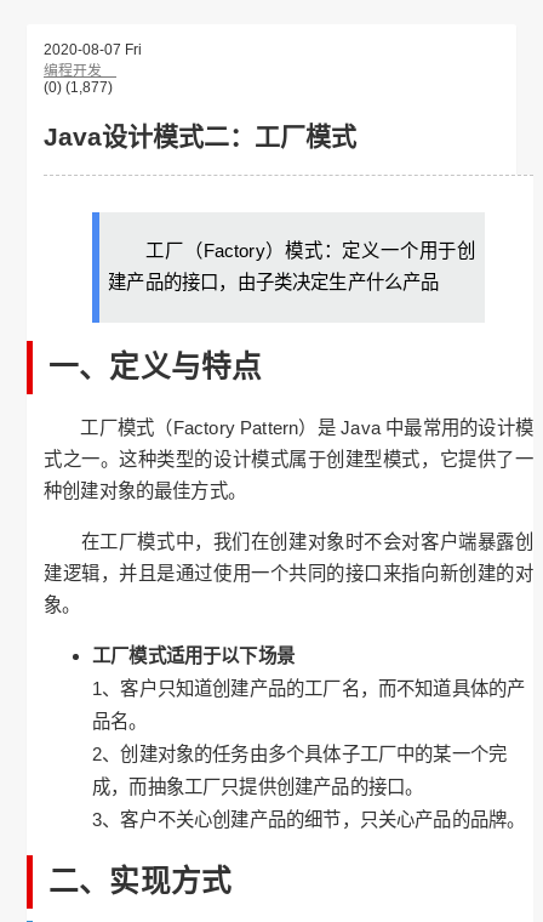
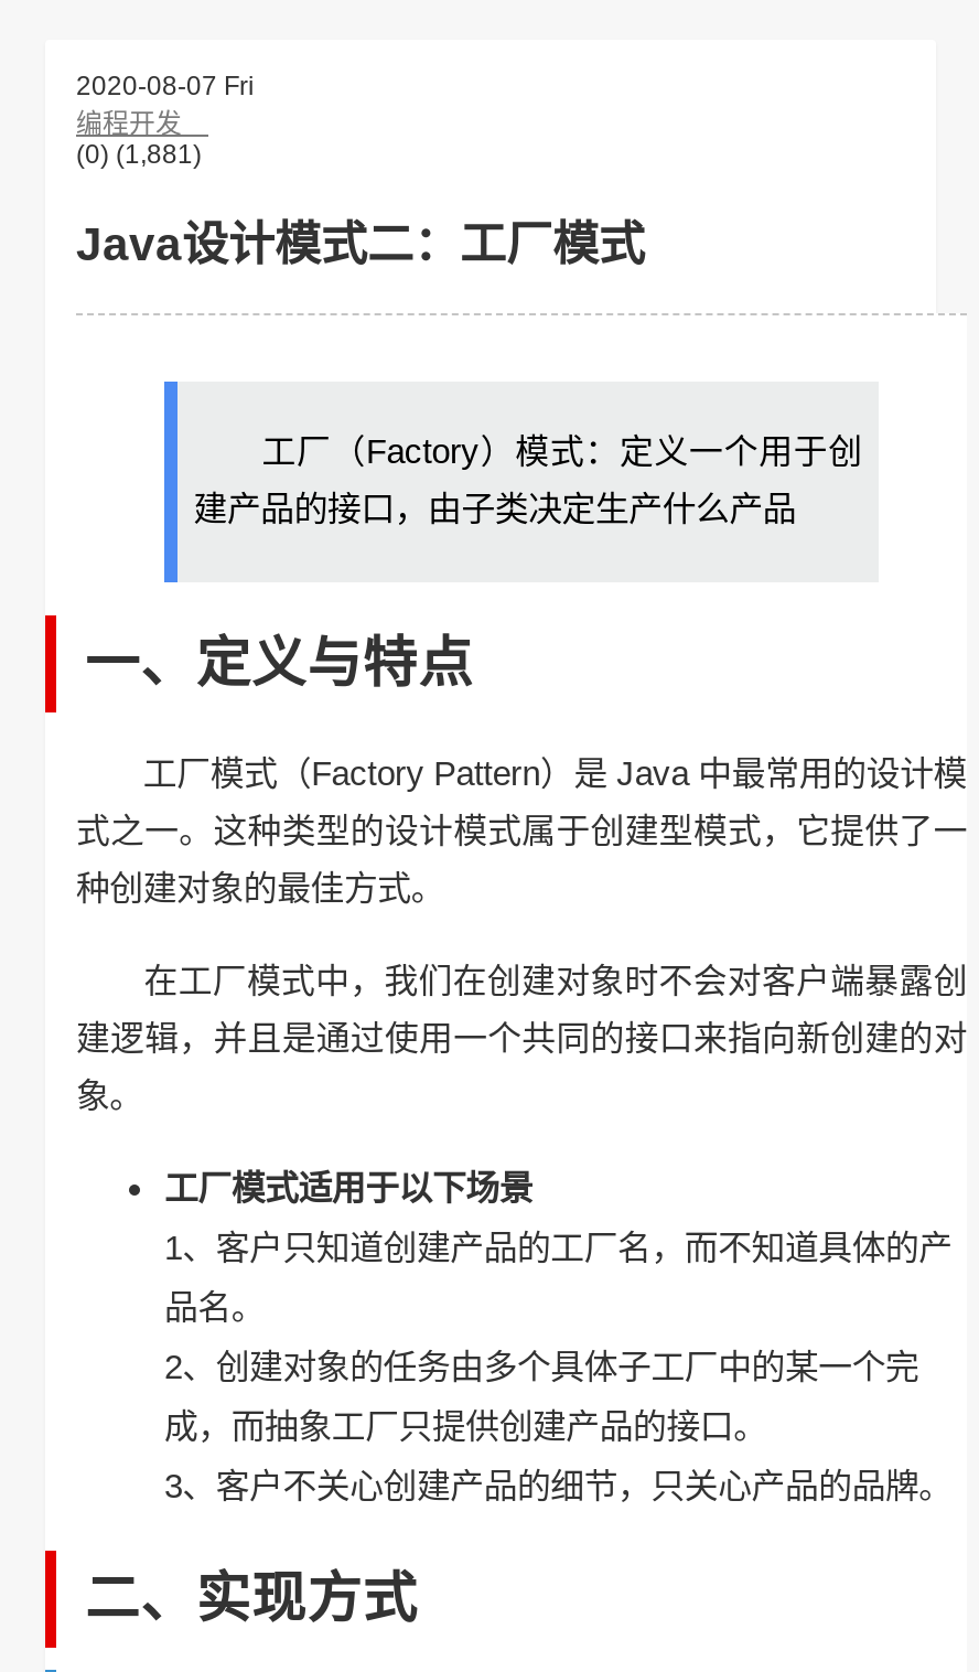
- (0) (1,877)
+ (0) (1,881)
